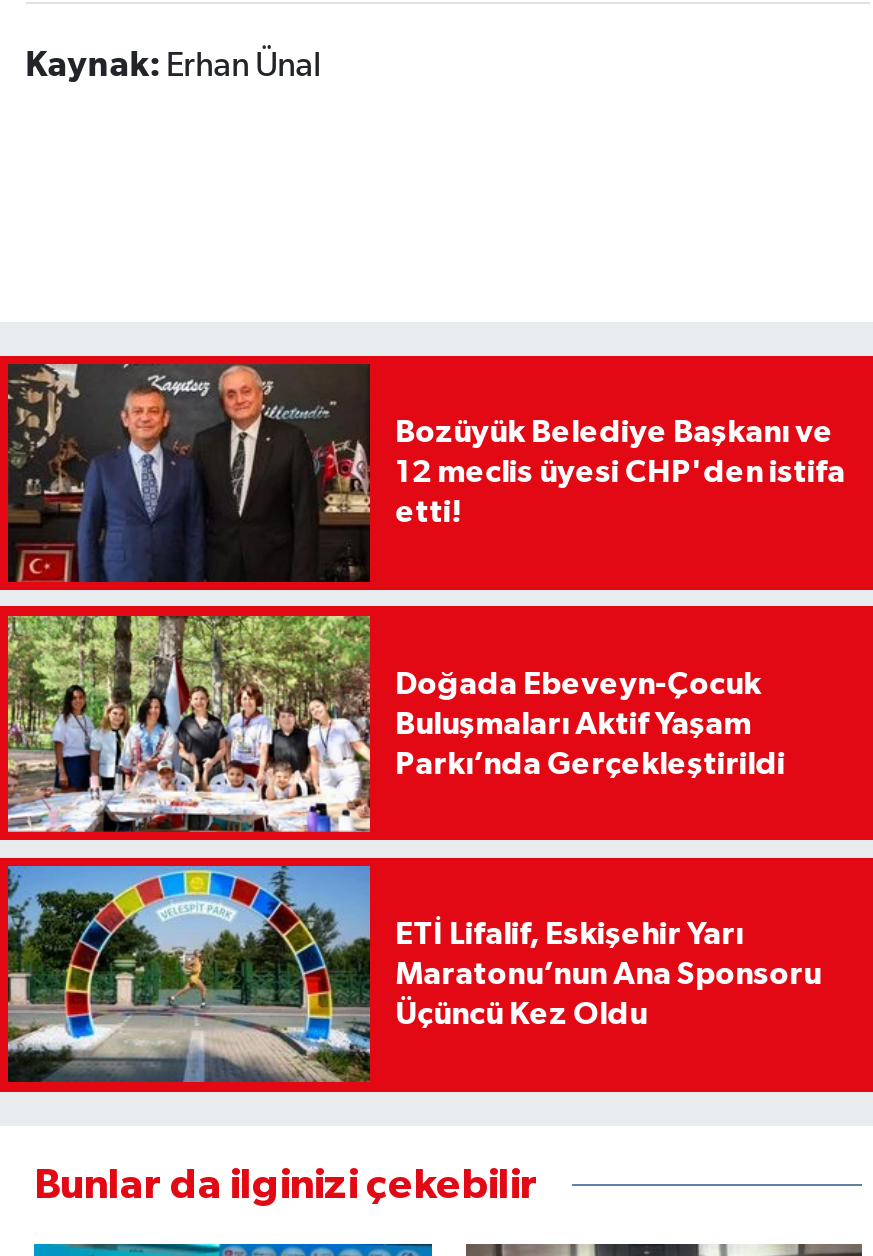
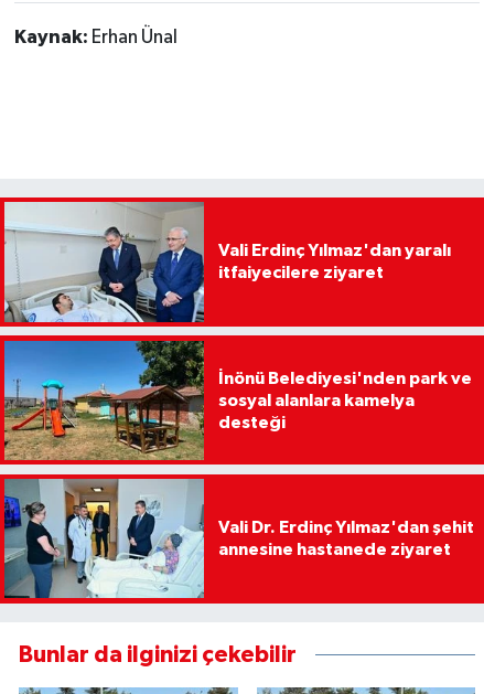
- [image]
- Bozüyük Belediye Başkanı ve
- 12 meclis üyesi CHP'den istifa
- etti!
+ [image]
+ Vali Erdinç Yılmaz'dan yaralı
+ itfaiyecilere ziyaret

- [image]
- Doğada Ebeveyn-Çocuk
- Buluşmaları Aktif Yaşam
- Parkı’nda Gerçekleştirildi
+ [image]
+ İnönü Belediyesi'nden park ve
+ sosyal alanlara kamelya
+ desteği

- [image]
- ETİ Lifalif, Eskişehir Yarı
- Maratonu’nun Ana Sponsoru
- Üçüncü Kez Oldu
+ [image]
+ Vali Dr. Erdinç Yılmaz'dan şehit
+ annesine hastanede ziyaret
